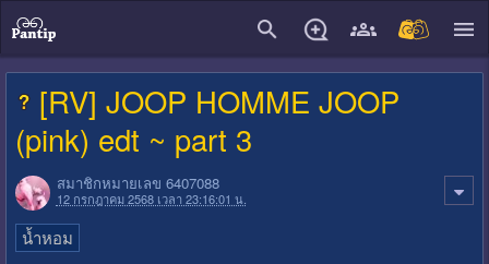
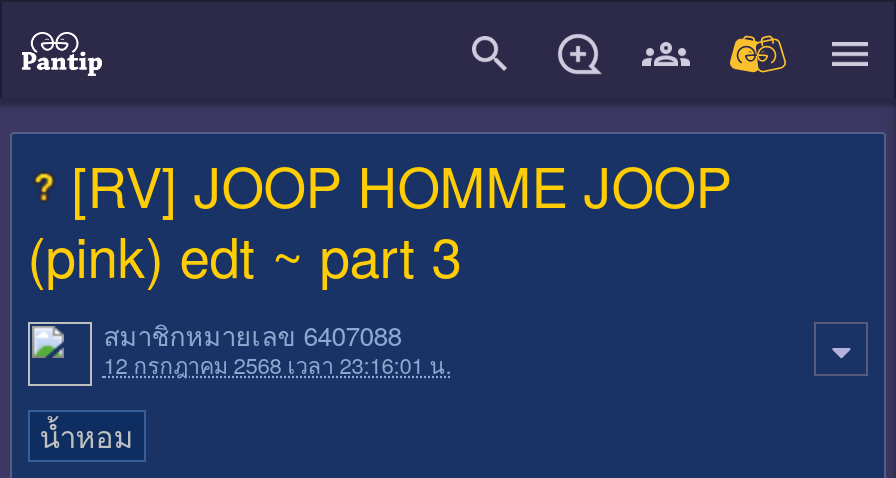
- [image]
+ [image]
